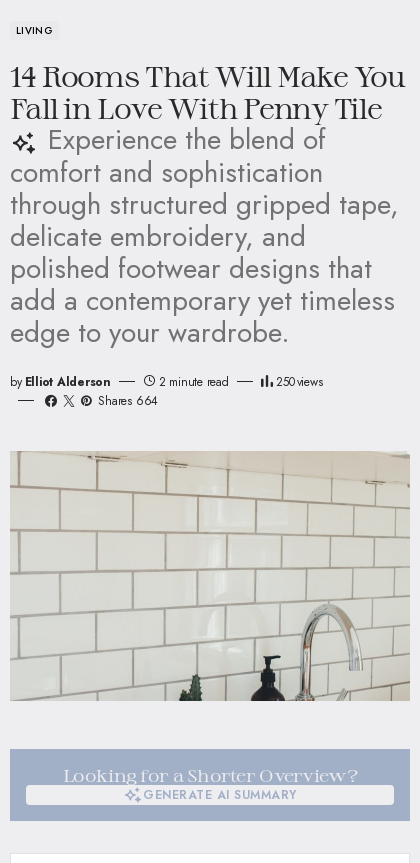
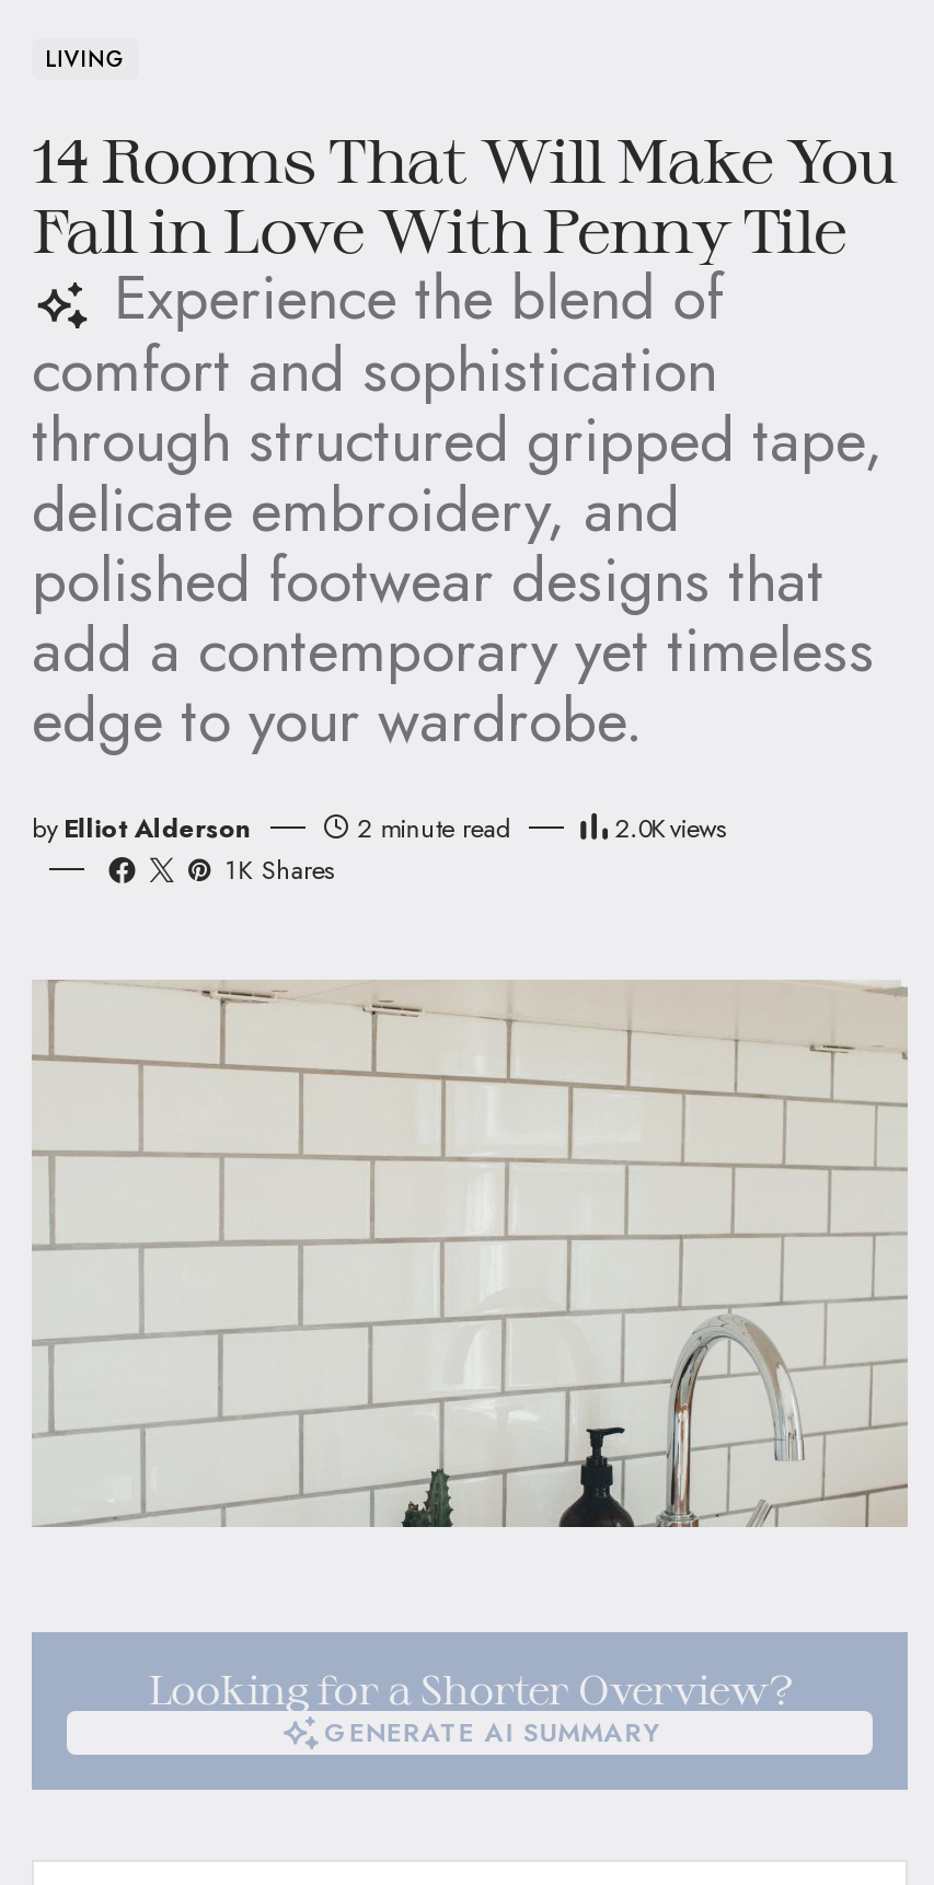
- 250 views
- Shares 664
+ 2.0K views
+ 1K Shares
